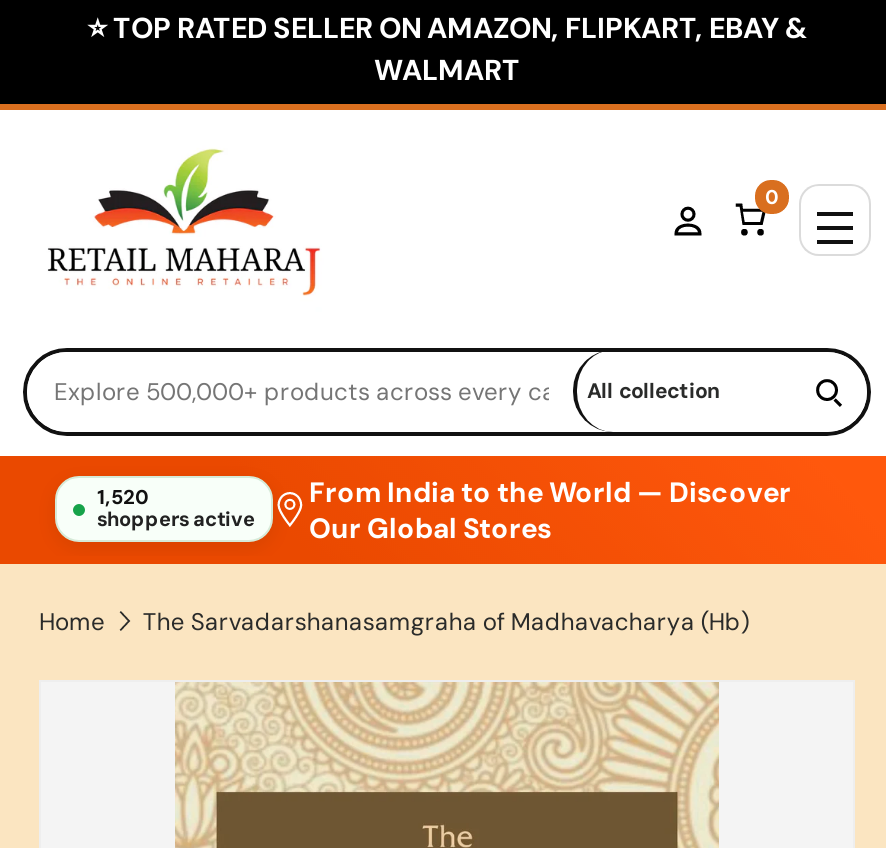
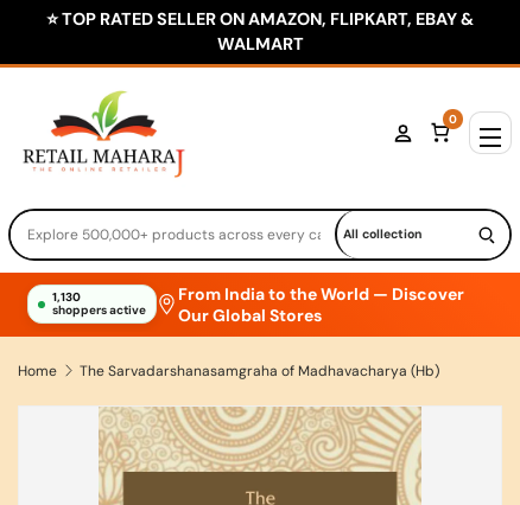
- 1,520
+ 1,130
